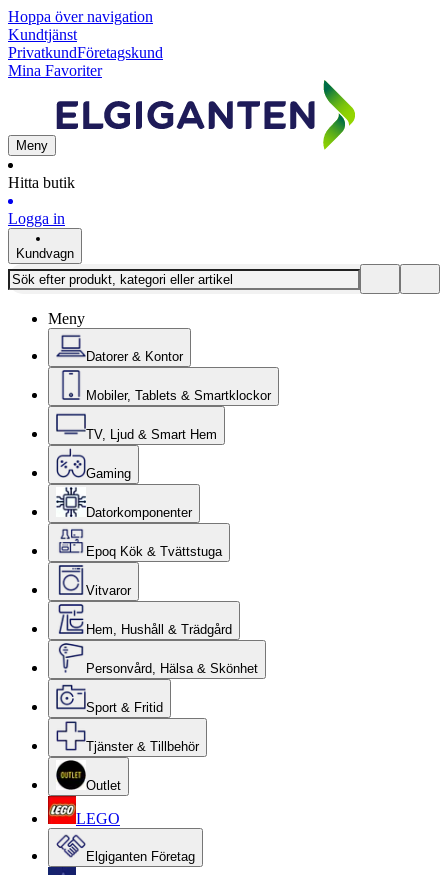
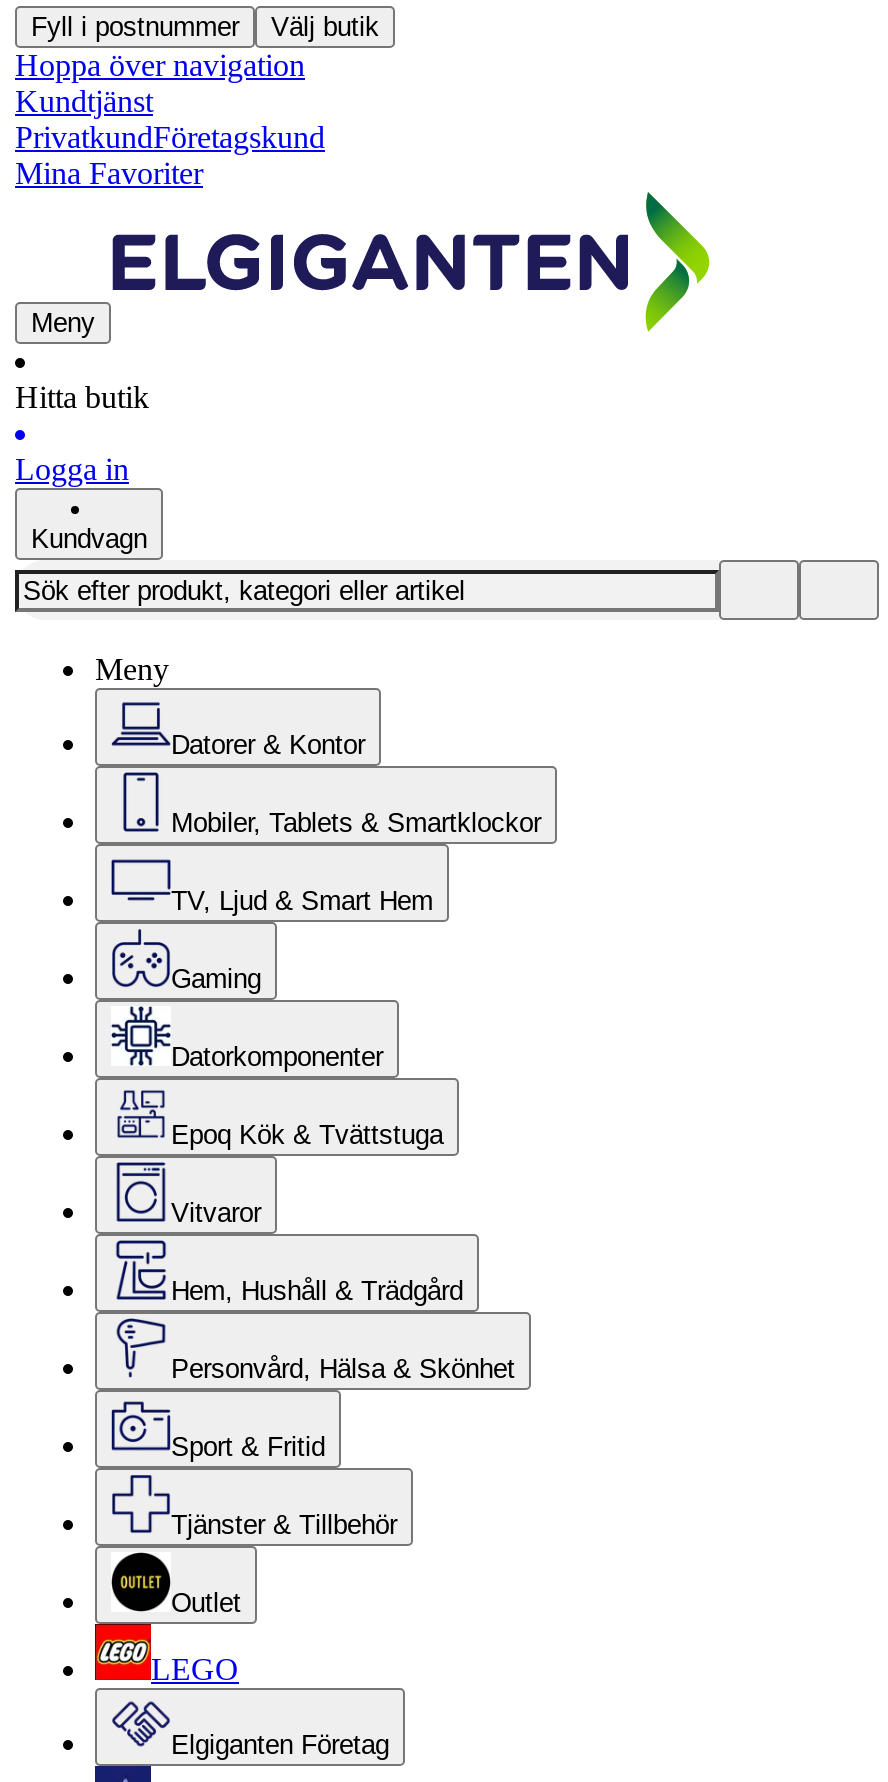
+ Fyll i postnummer
+ Välj butik
